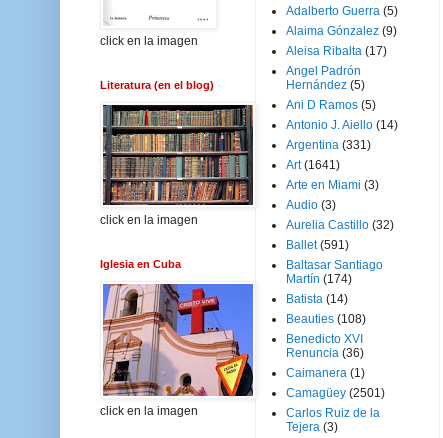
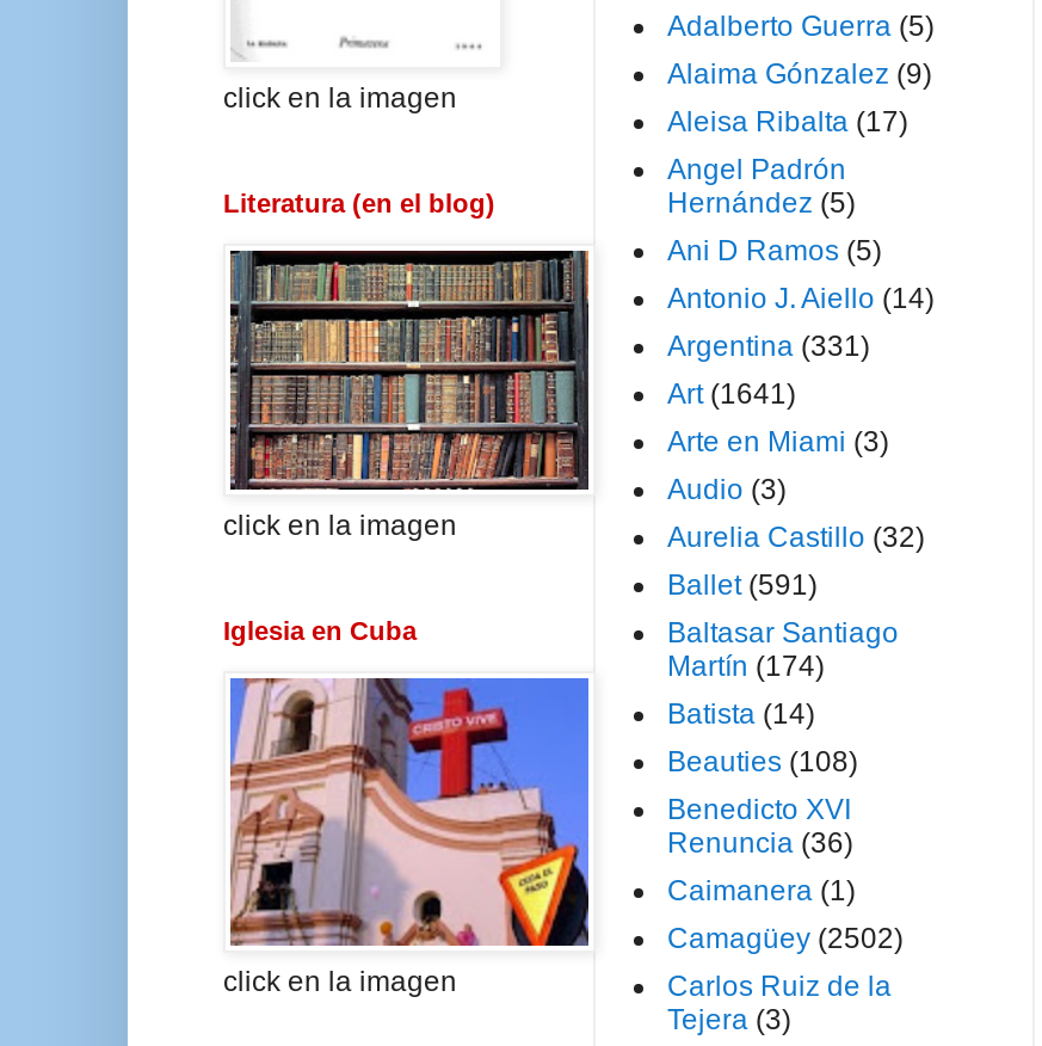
- Camagüey (2501)
+ Camagüey (2502)
